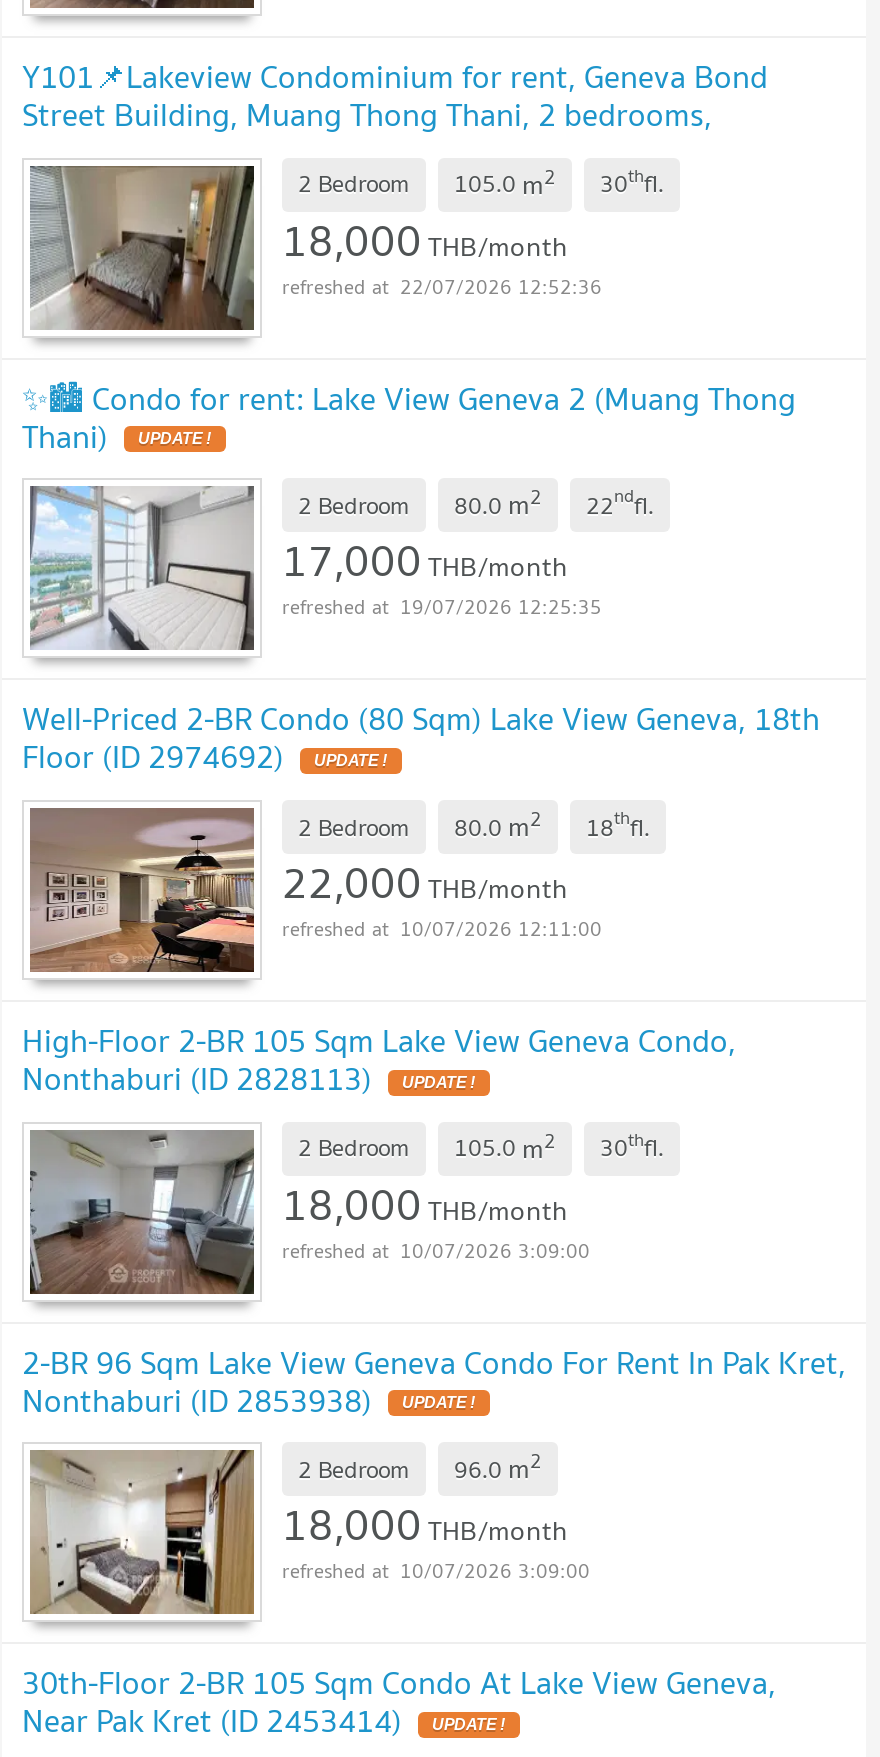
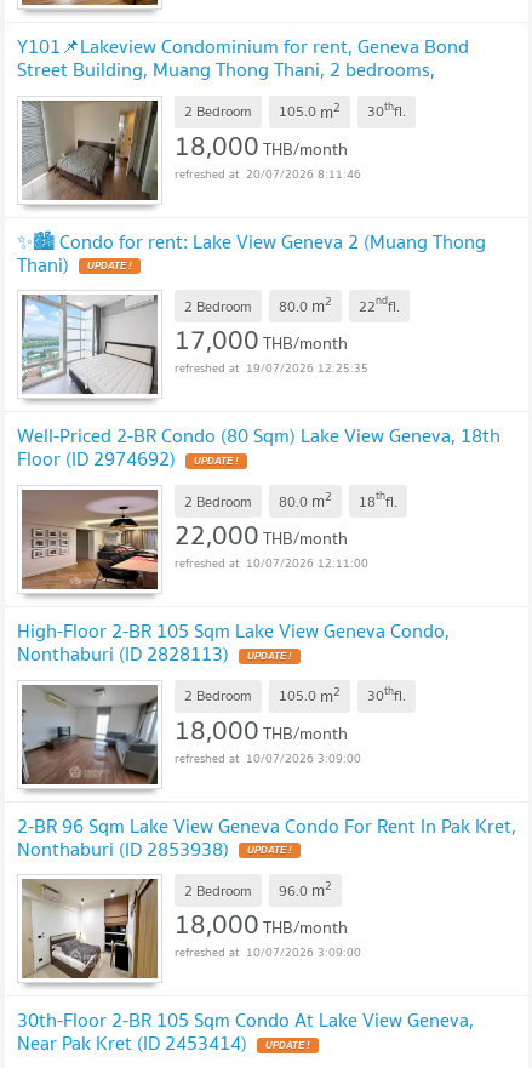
- 22/07/2026 12:52:36
+ 20/07/2026 8:11:46
